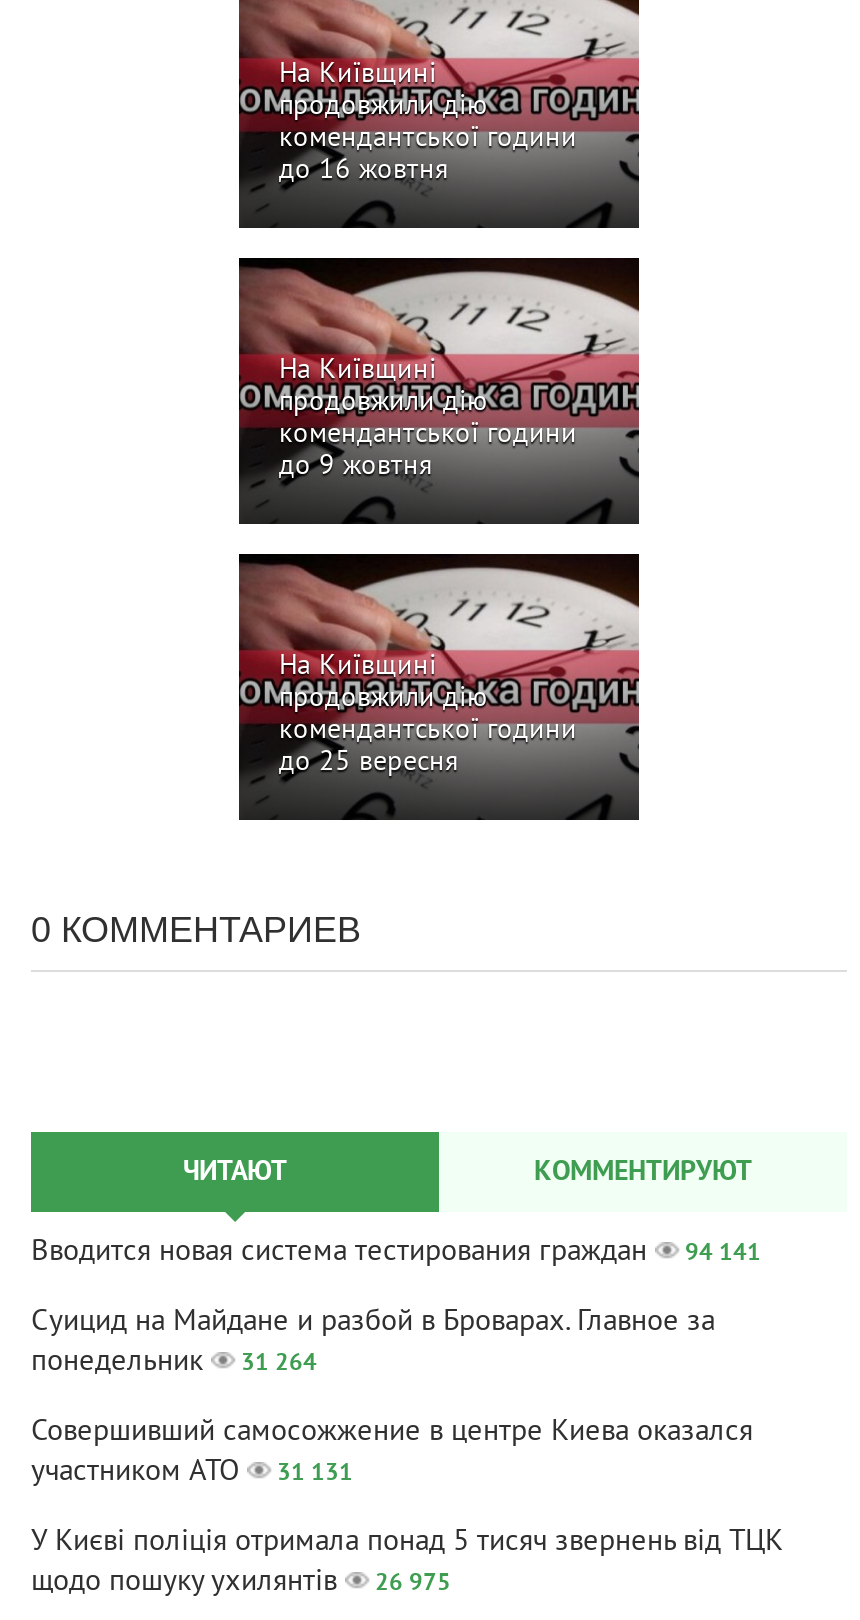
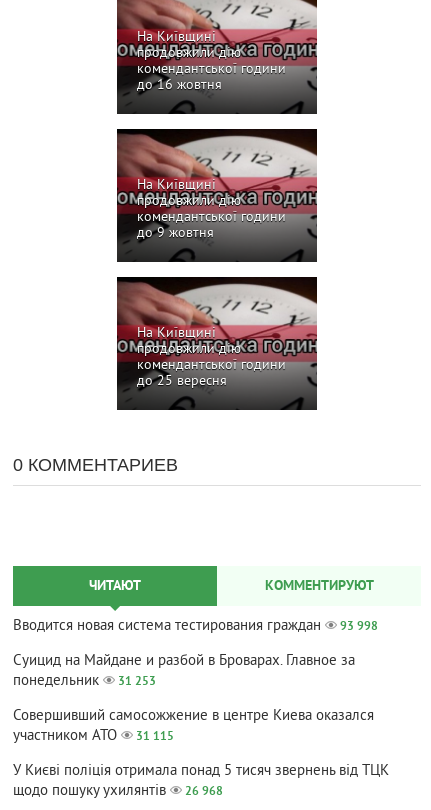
- Вводится новая система тестирования граждан 94 141
+ Вводится новая система тестирования граждан 93 998

- понедельник 31 264
+ понедельник 31 253

- участником АТО 31 131
+ участником АТО 31 115

- щодо пошуку ухилянтів 26 975
+ щодо пошуку ухилянтів 26 968
